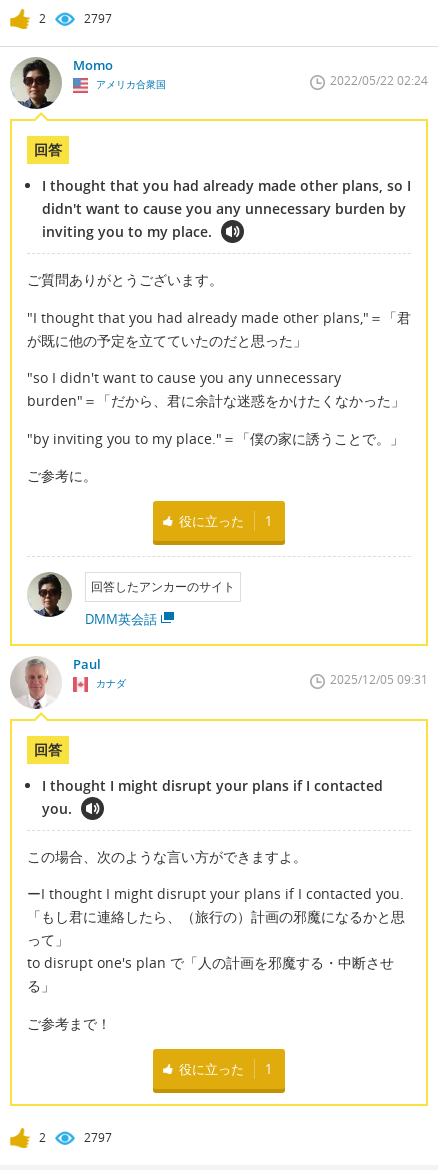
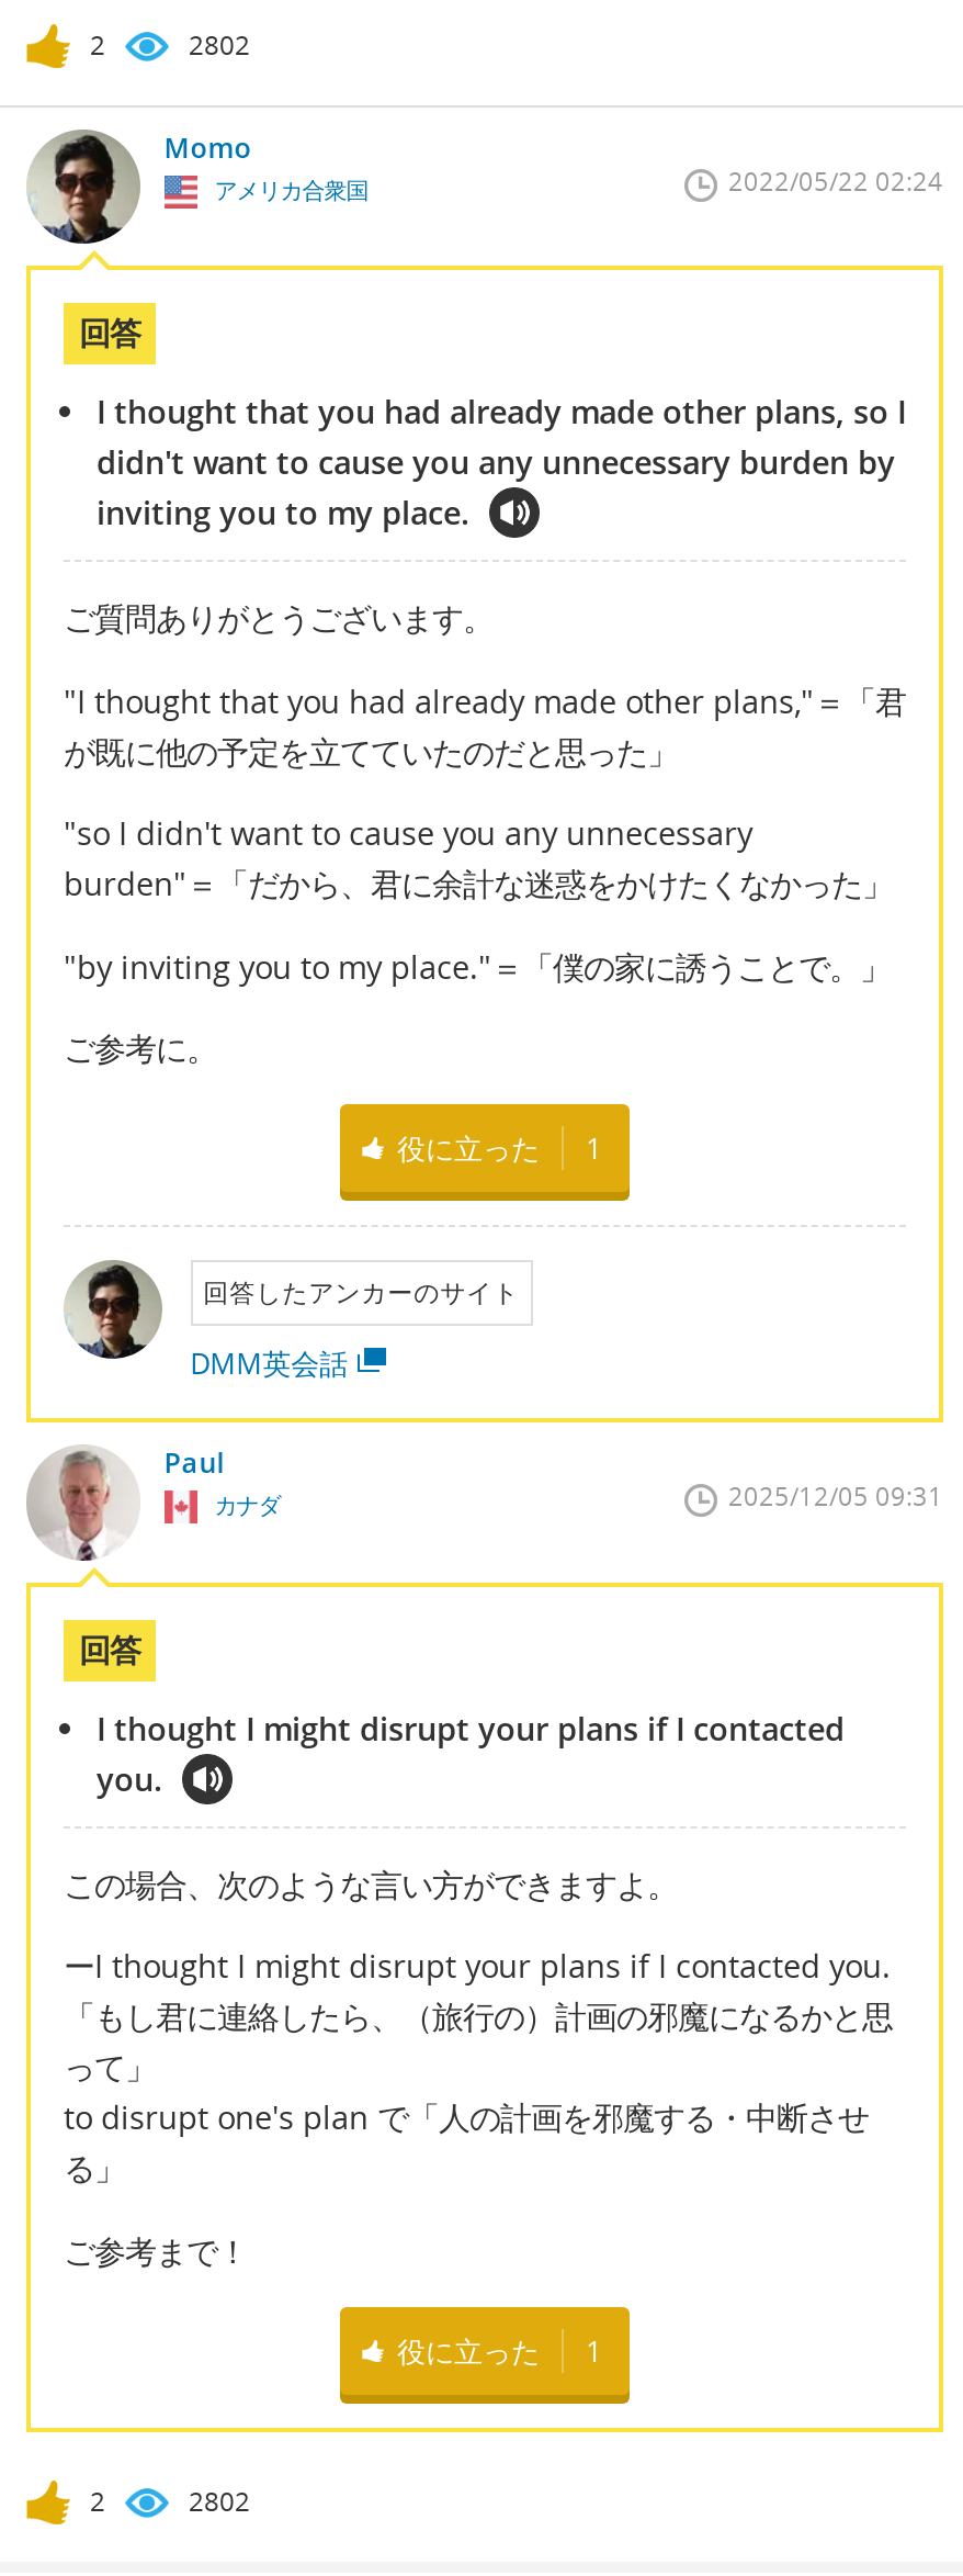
- 2797
+ 2802

- 2797
+ 2802
